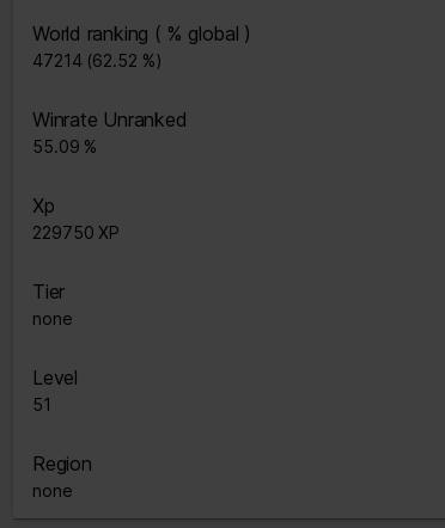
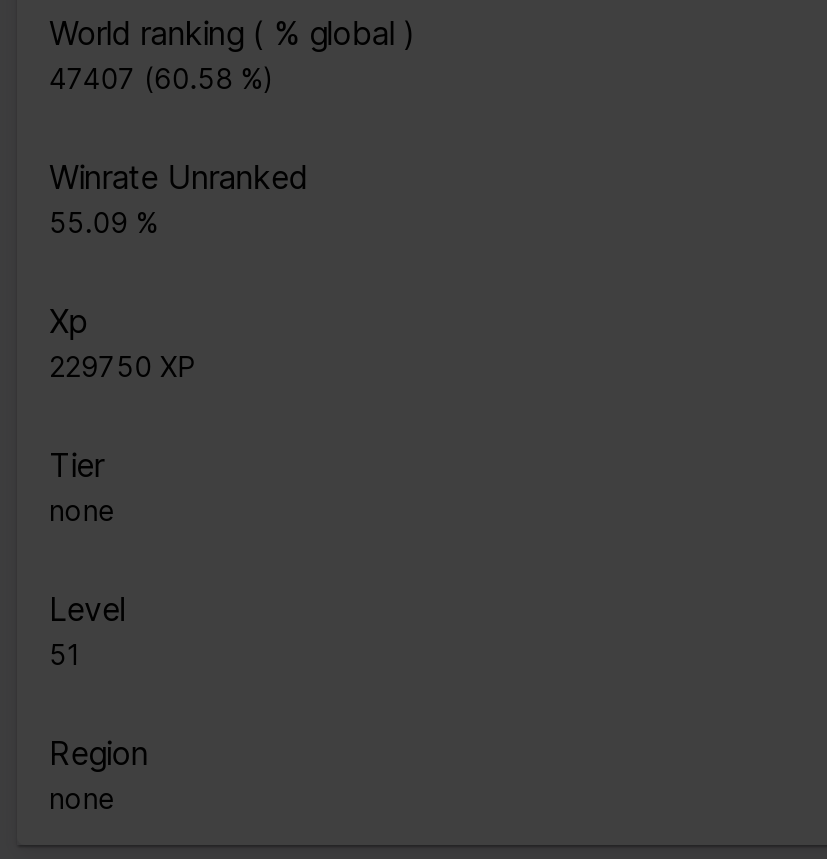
- 47214 (62.52 %)
+ 47407 (60.58 %)
